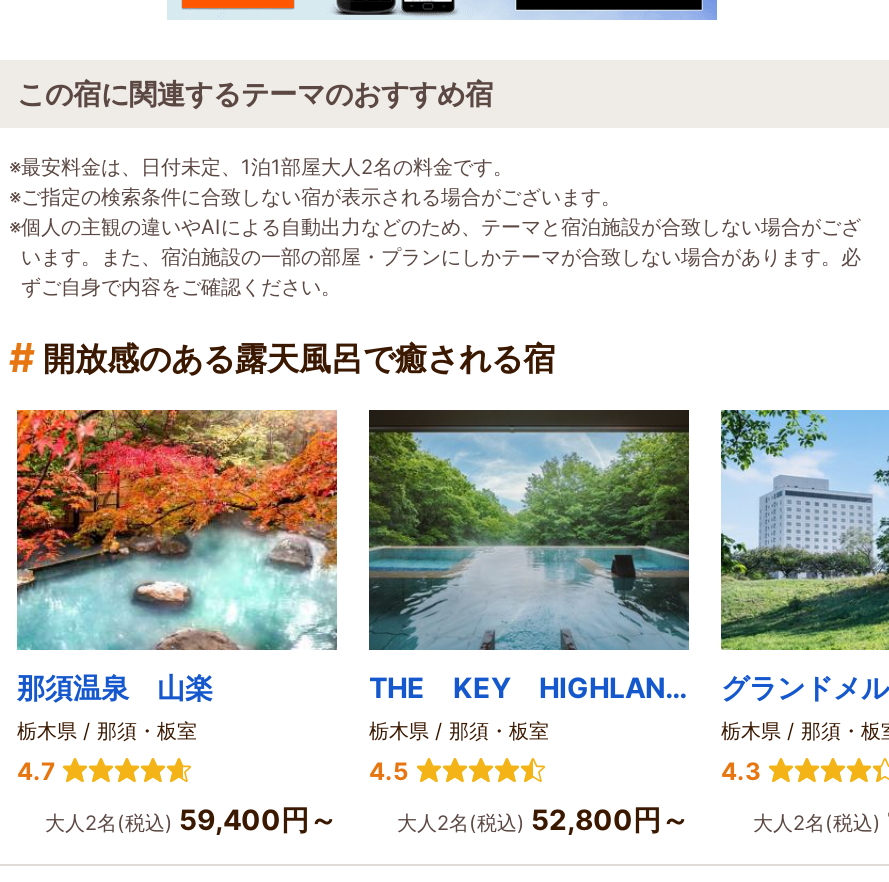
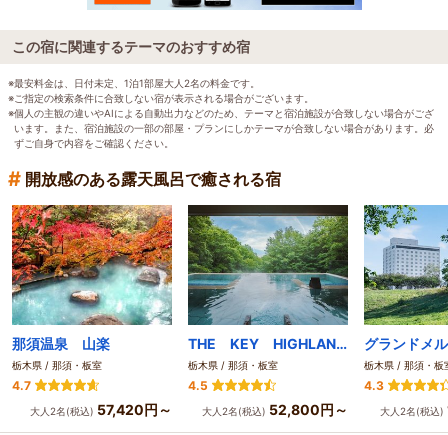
- 大人2名(税込) 59,400円～
+ 大人2名(税込) 57,420円～
